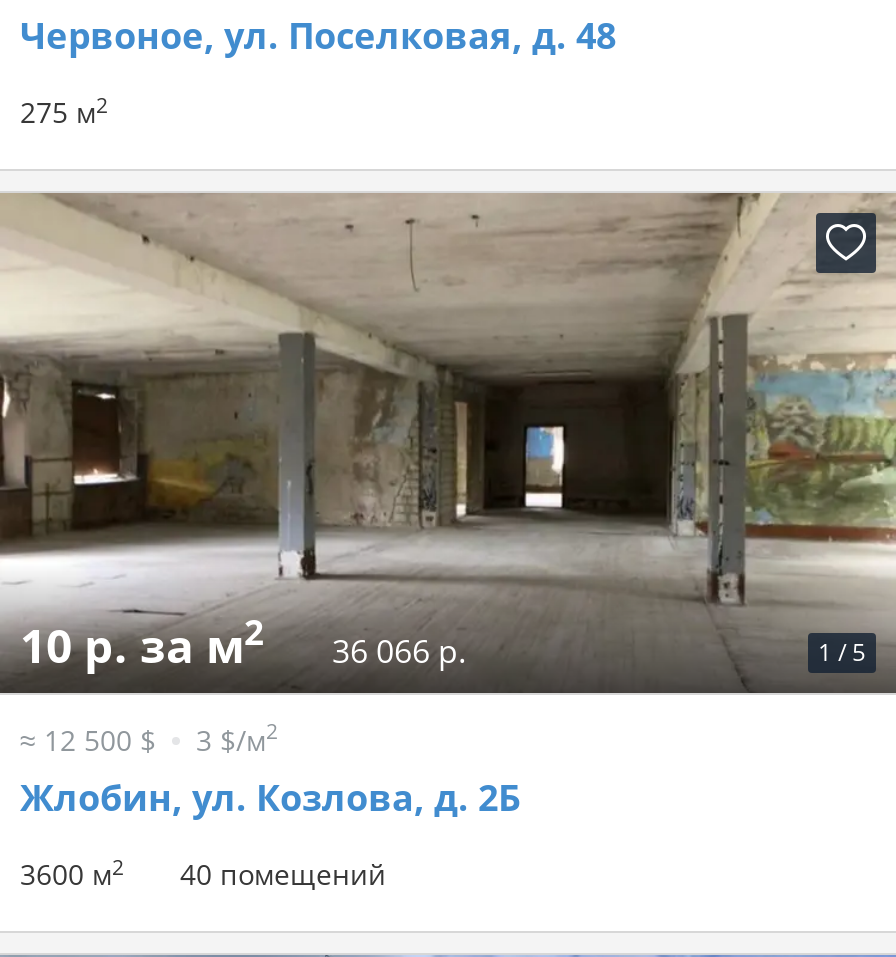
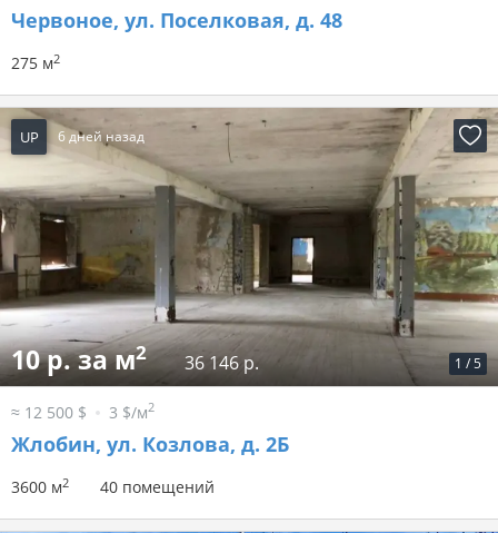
+ UP
+ 6 дней назад

- 36 066 р.
+ 36 146 р.
